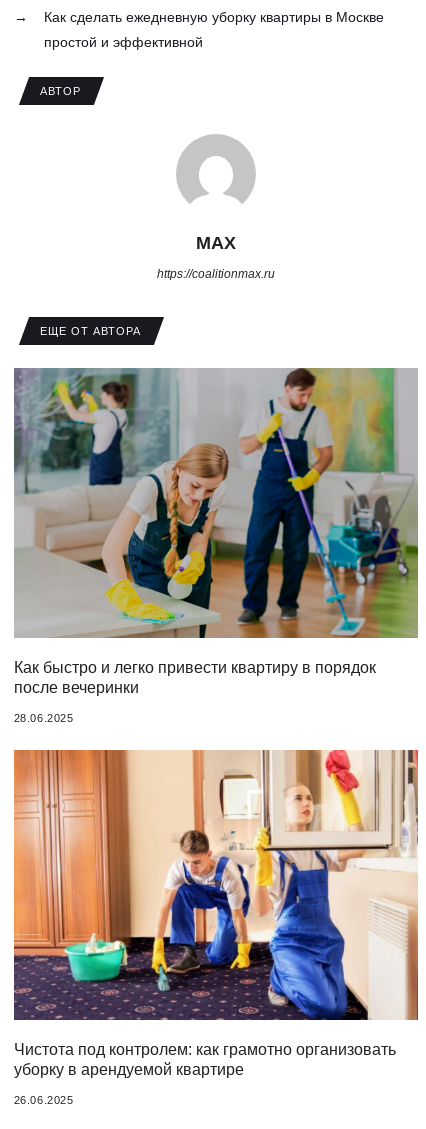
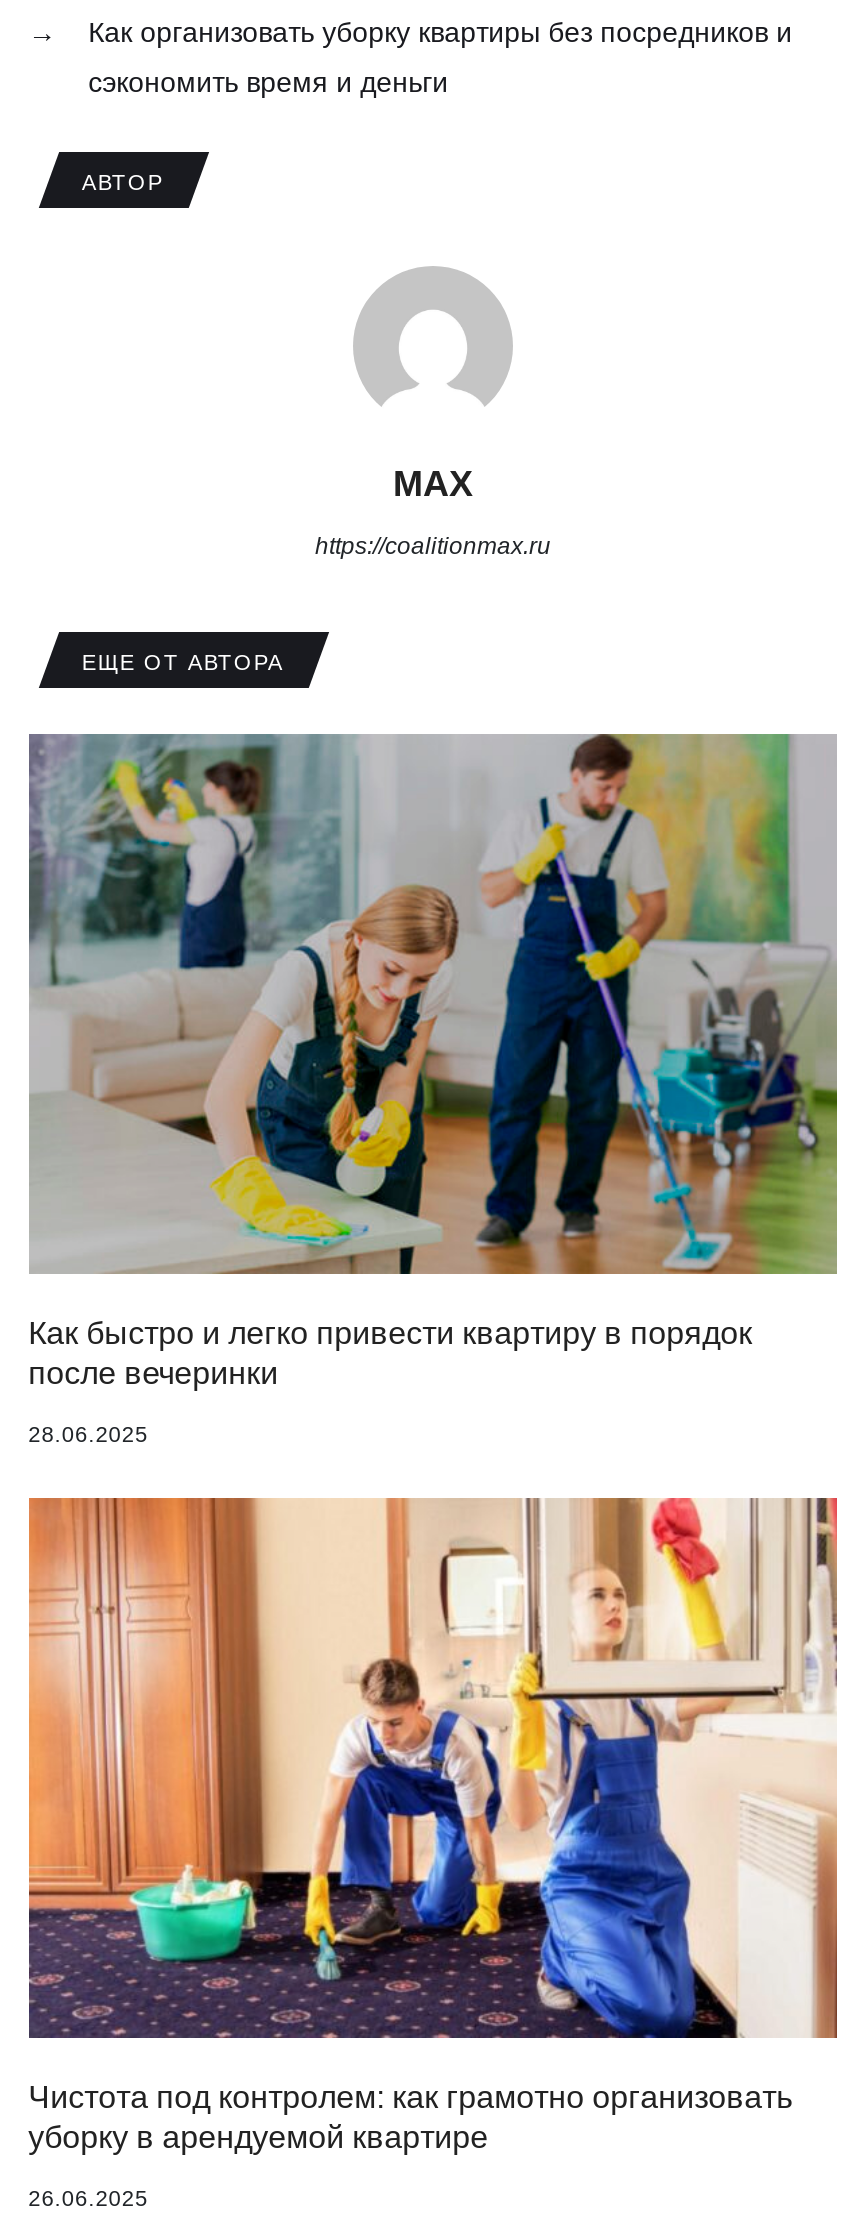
- Как сделать ежедневную уборку квартиры в Москве
+ Как организовать уборку квартиры без посредников и

- простой и эффективной
+ сэкономить время и деньги
